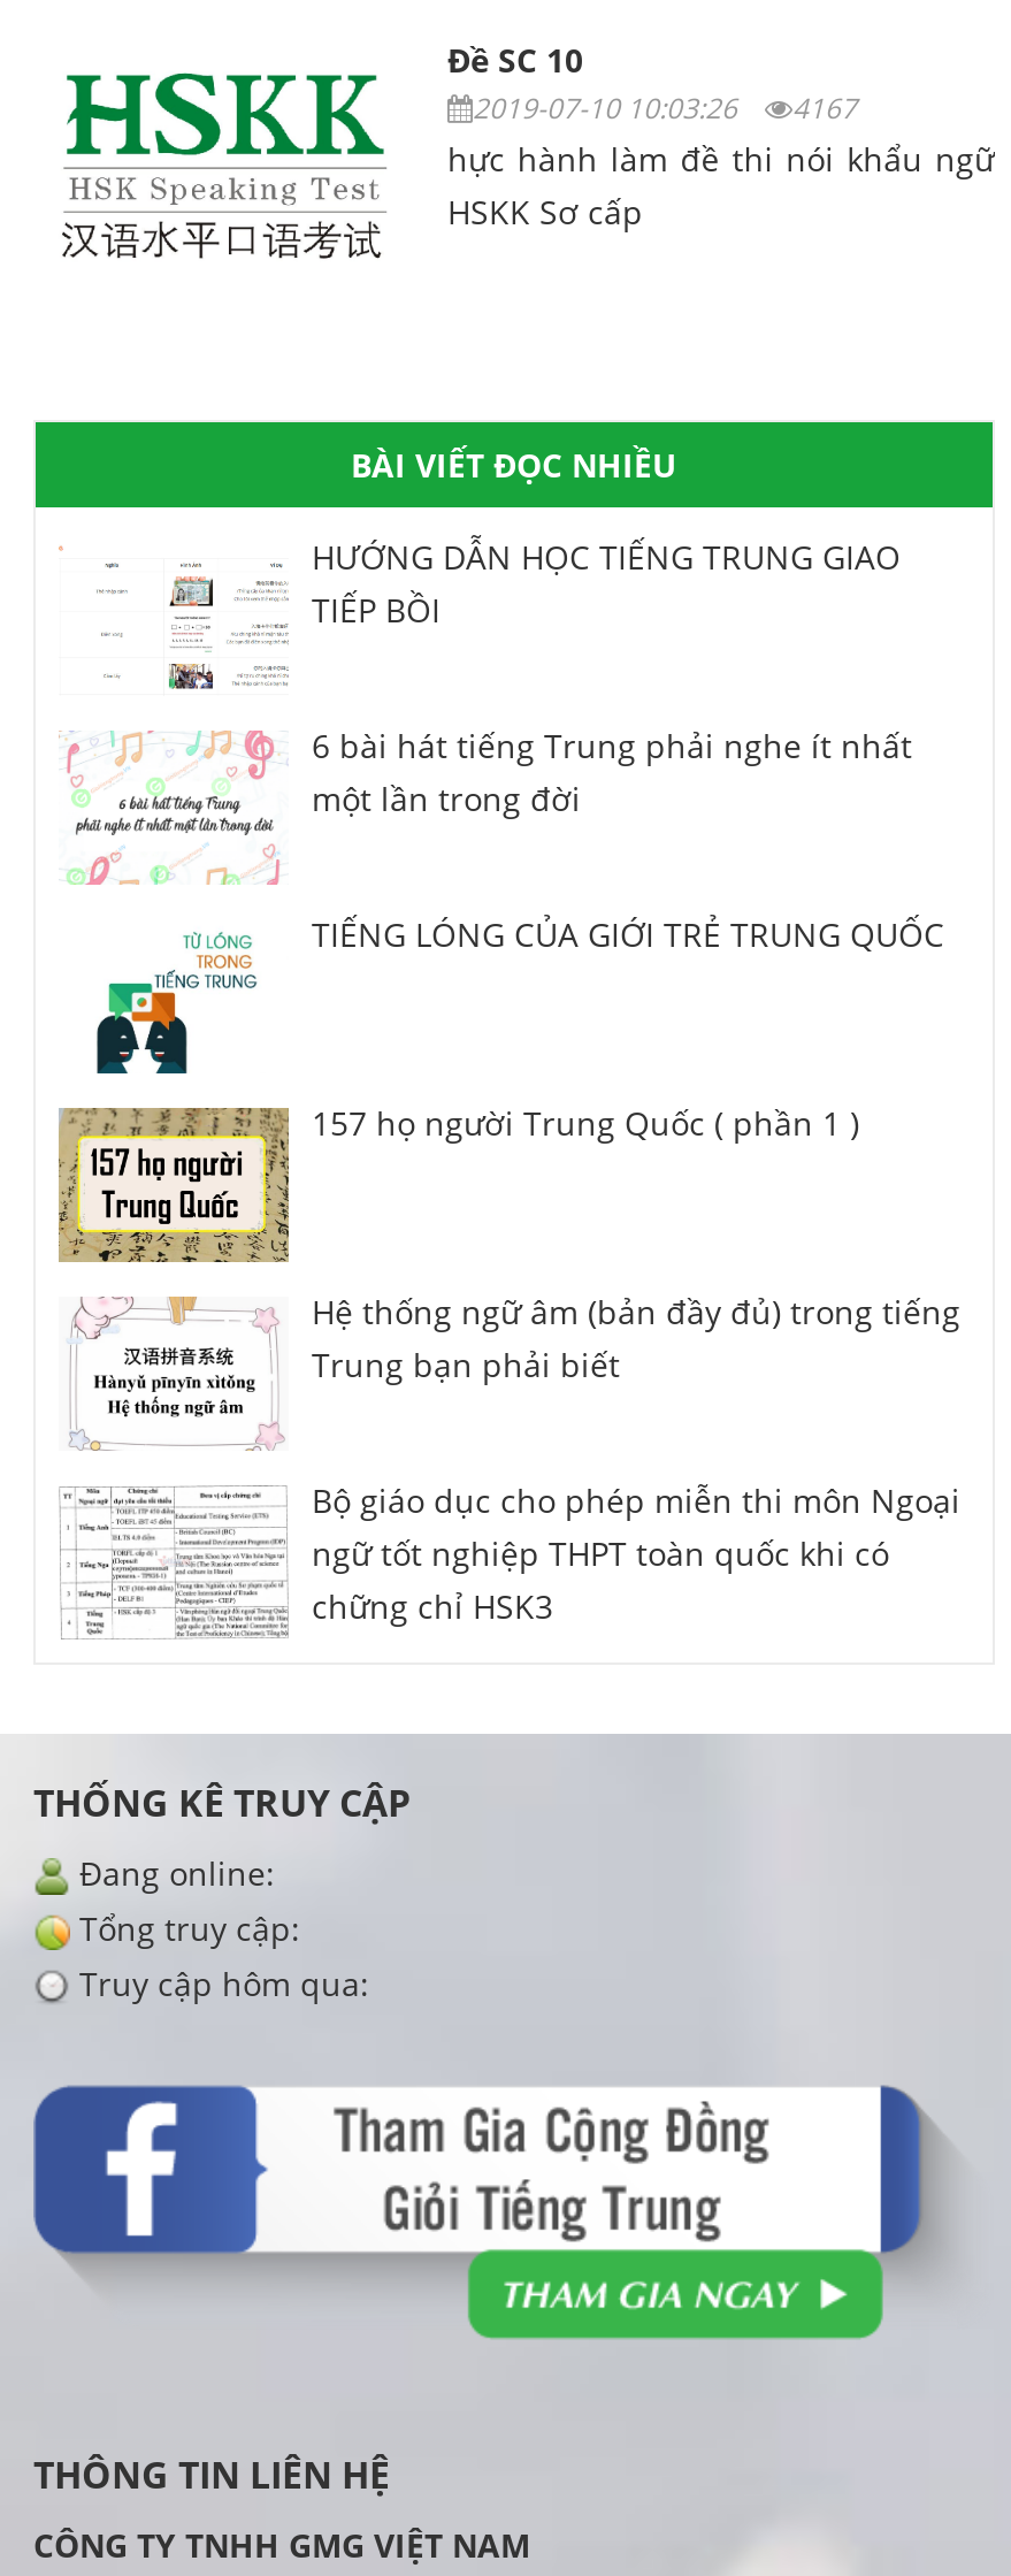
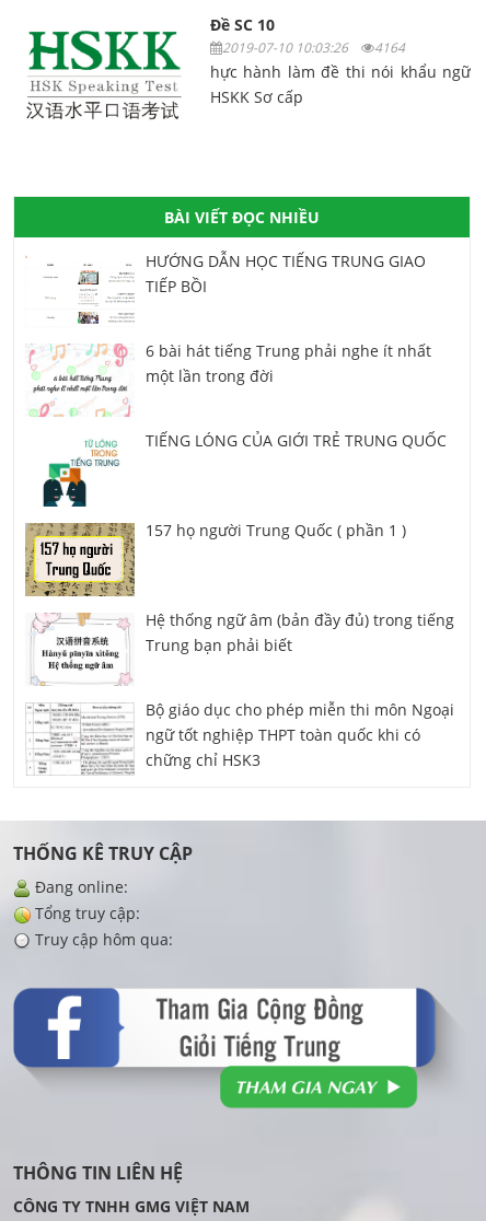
- 2019-07-10 10:03:26 4167
+ 2019-07-10 10:03:26 4164
